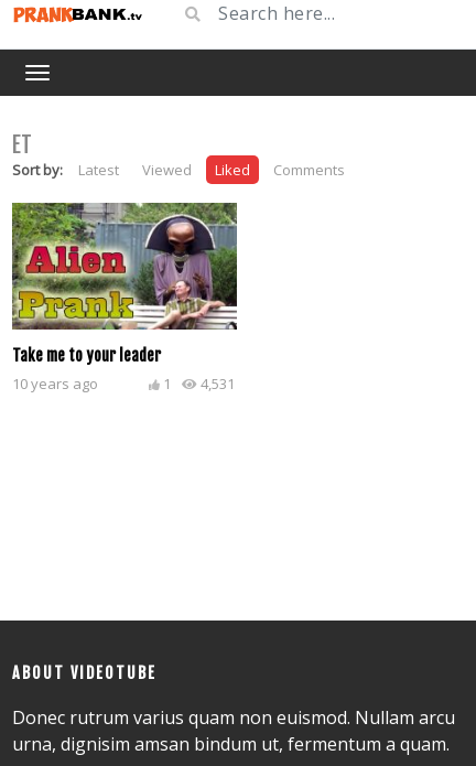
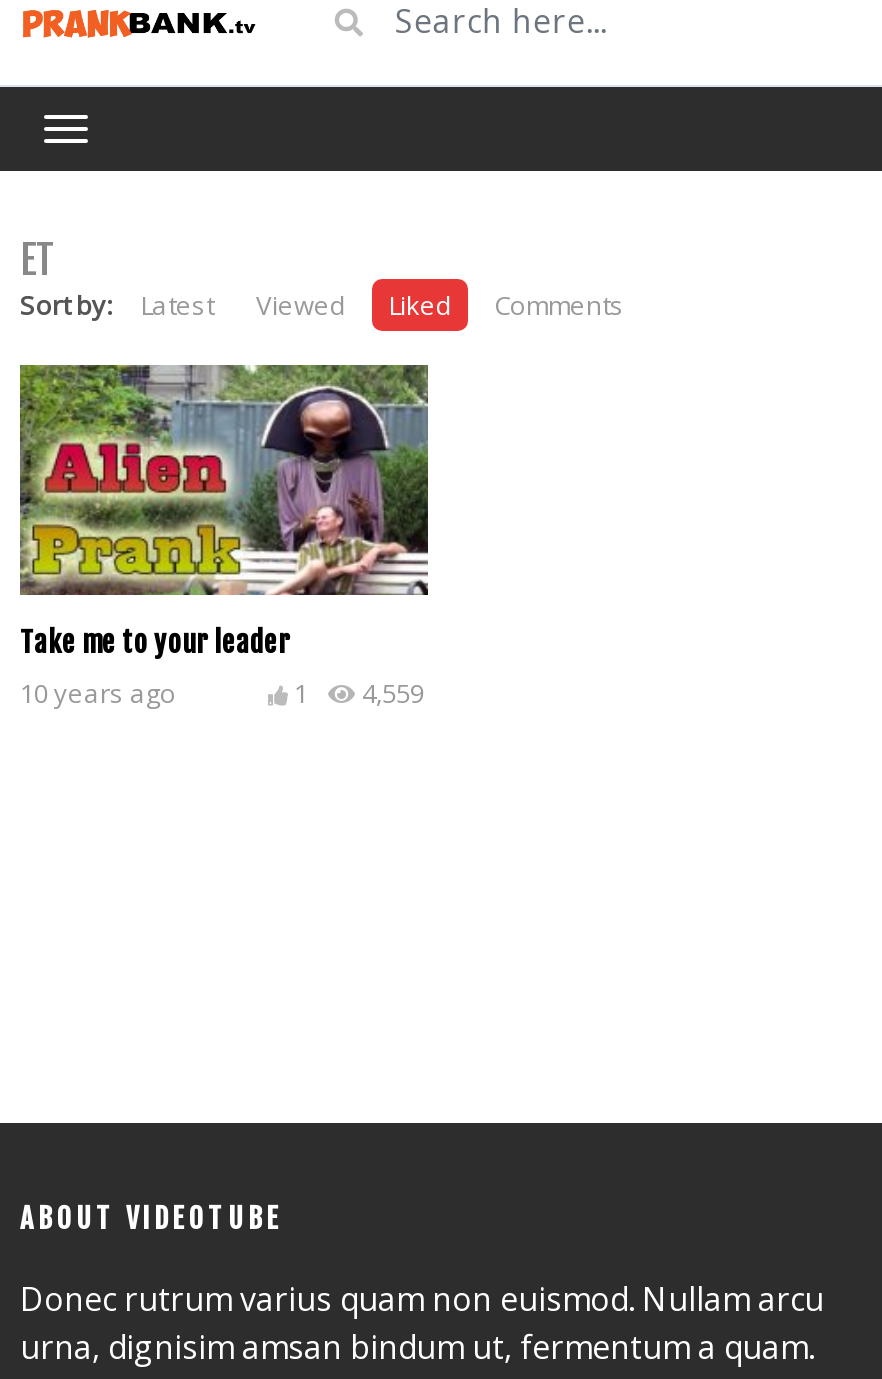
- 1 4,531
+ 1 4,559
